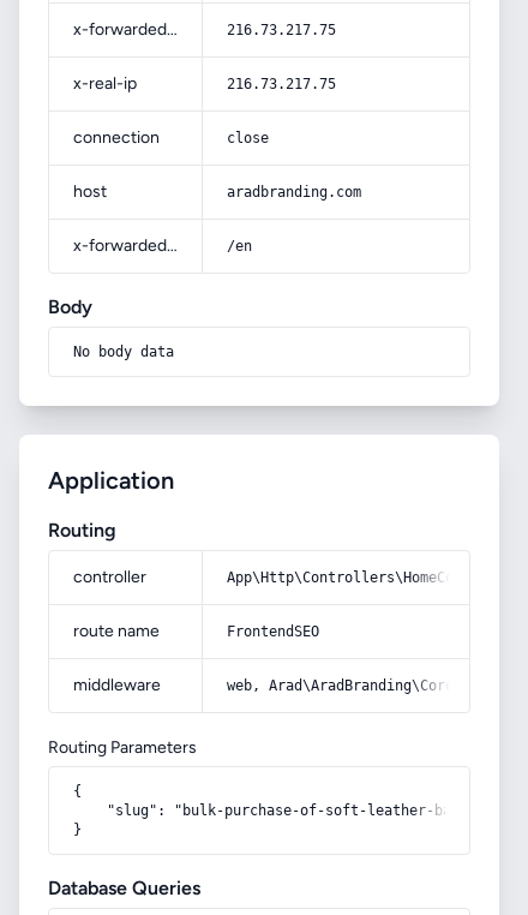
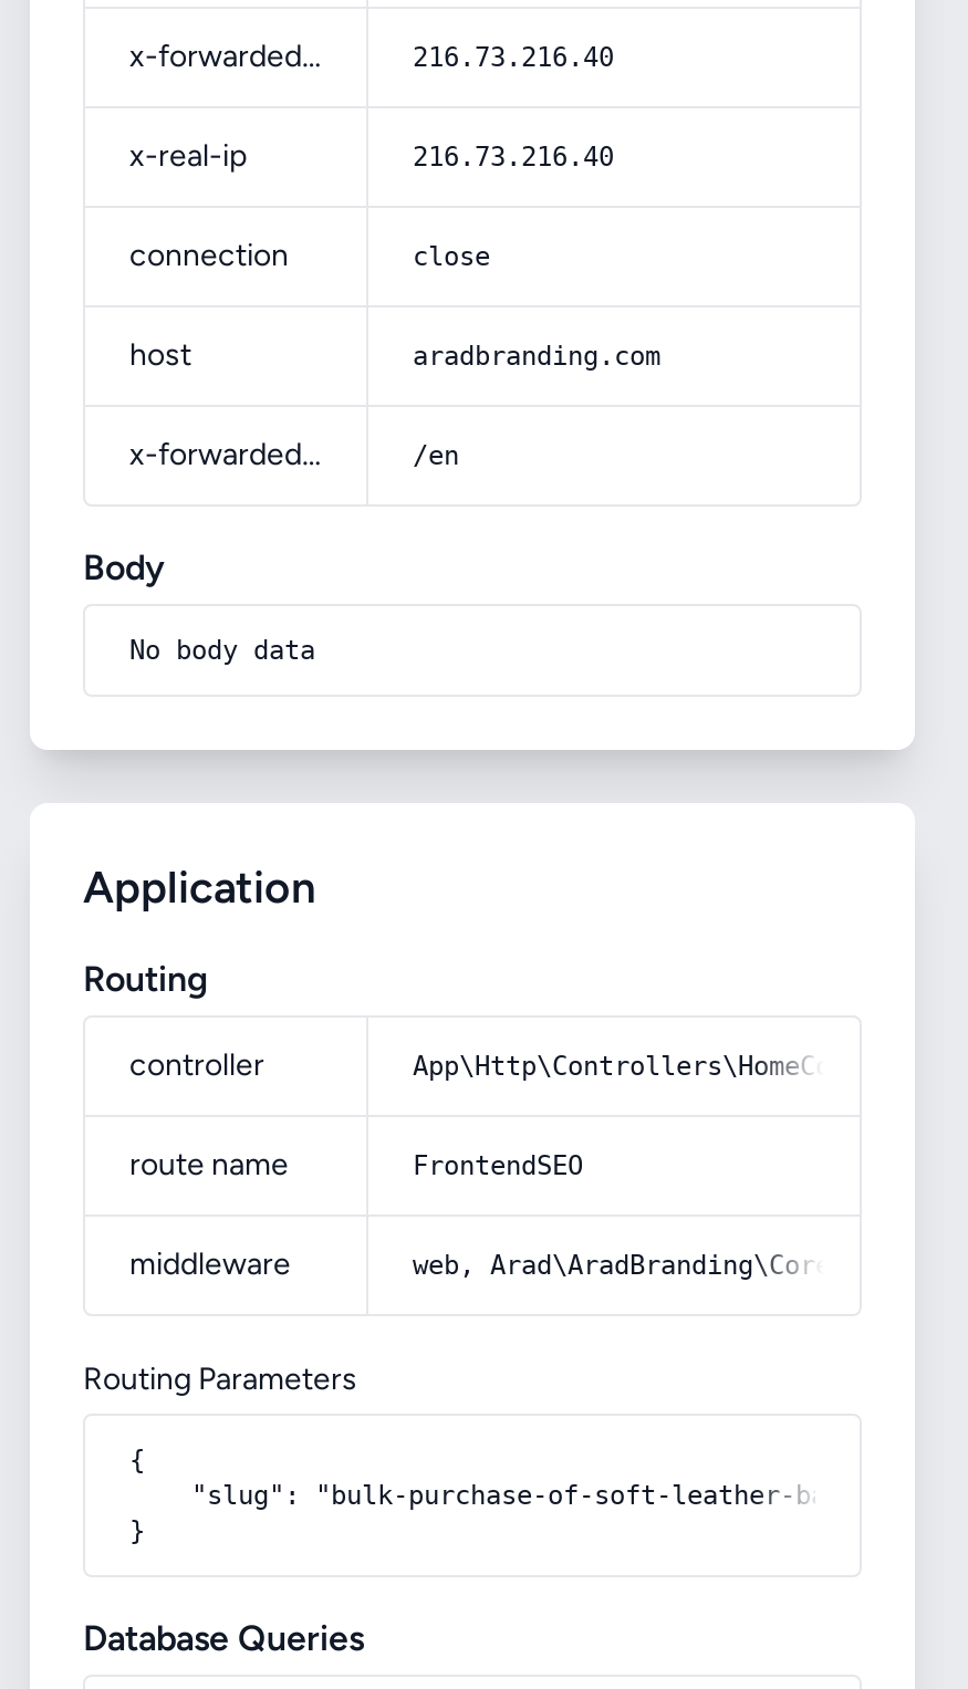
- 216.73.217.75
+ 216.73.216.40

- 216.73.217.75
+ 216.73.216.40
